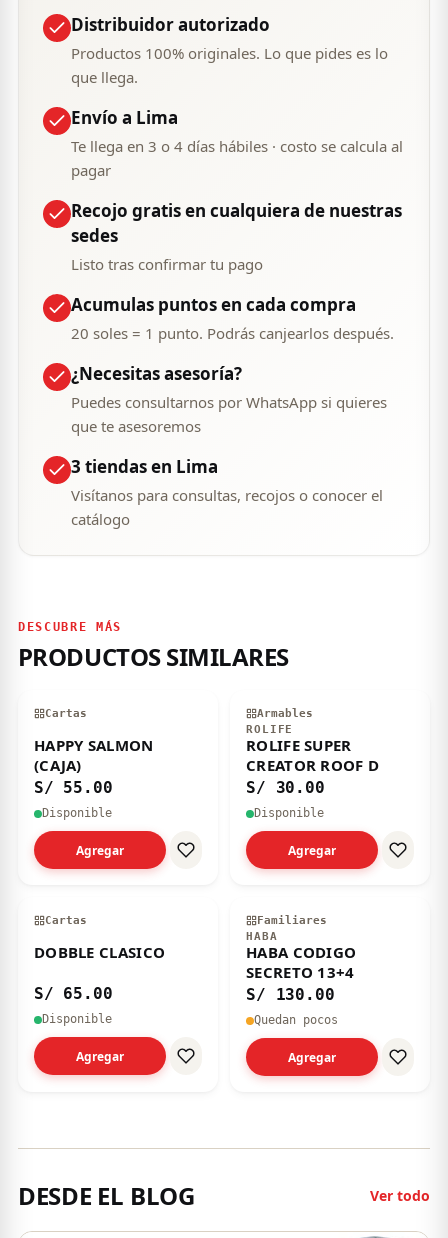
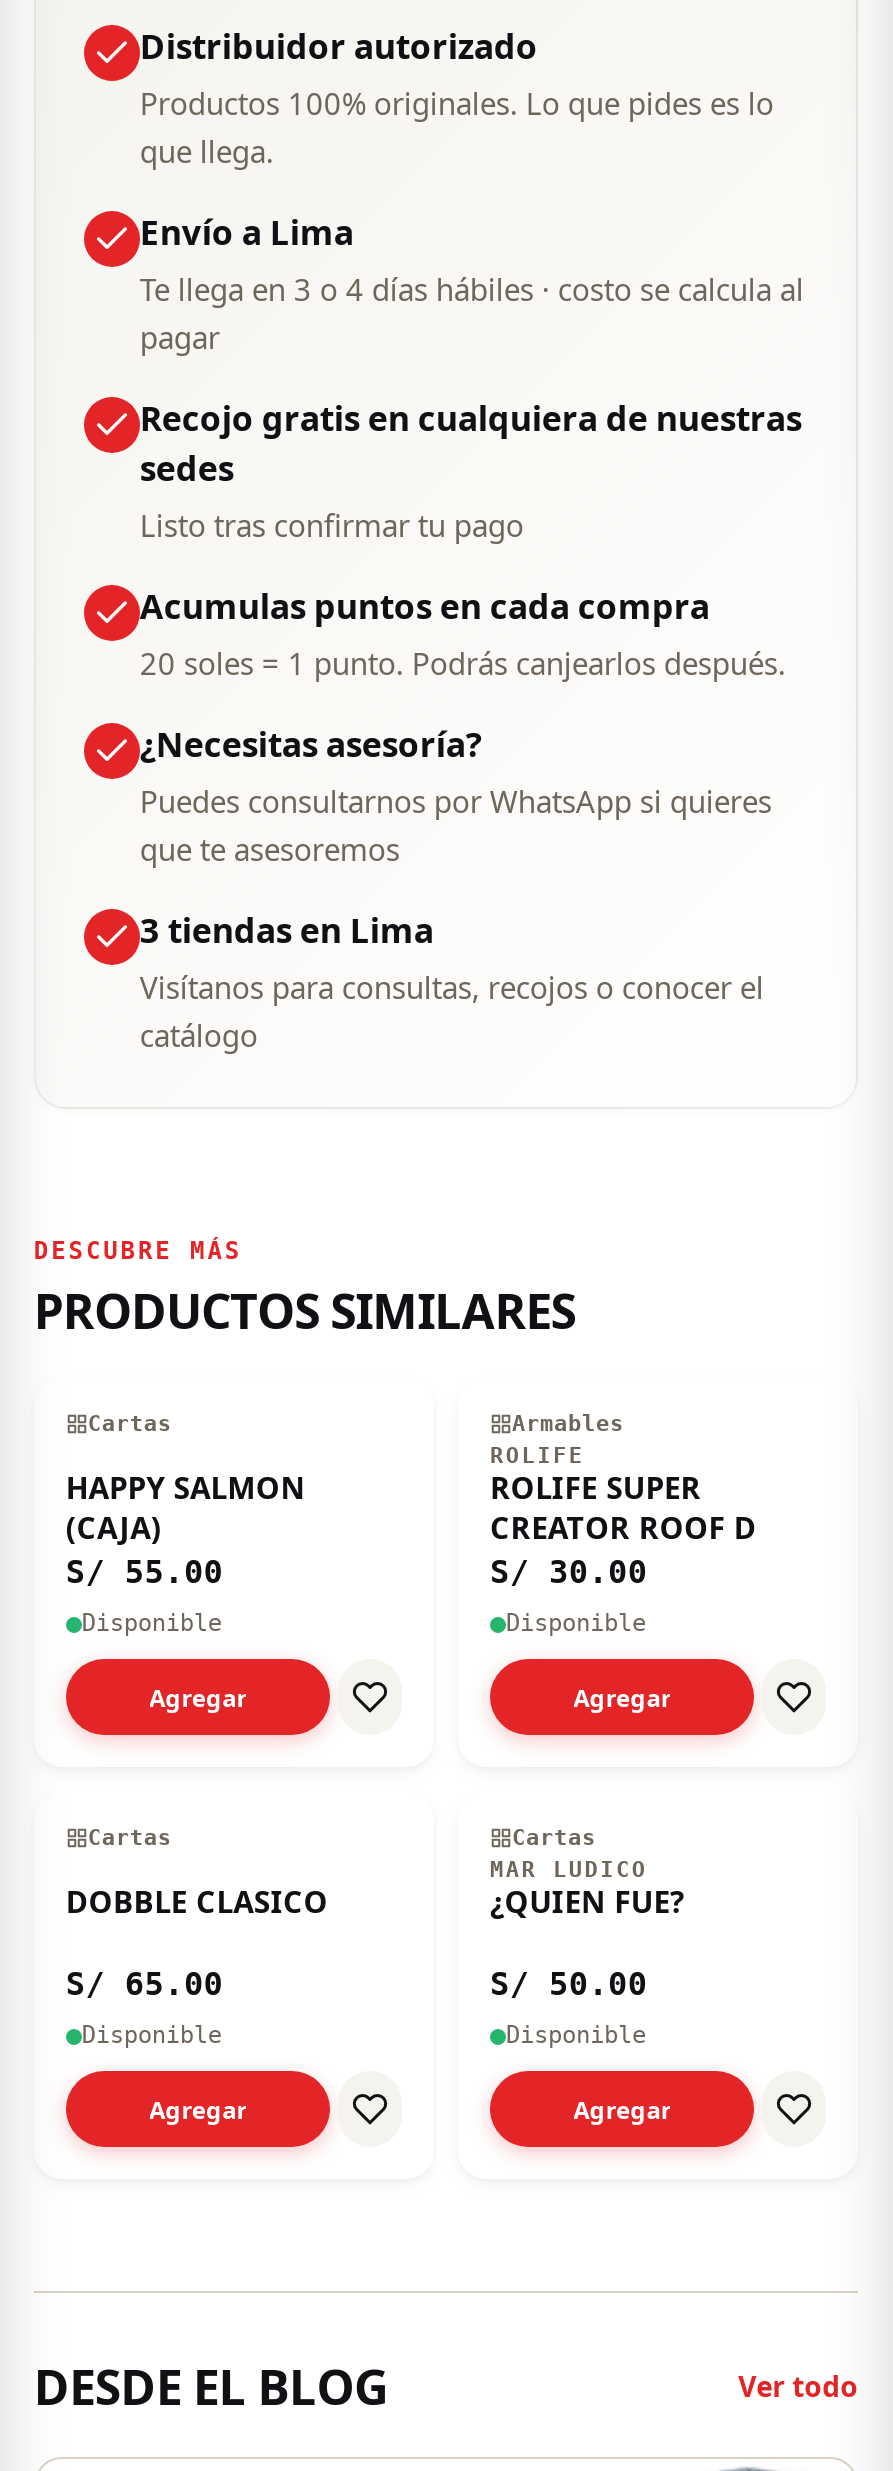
- Familiares
- HABA
- HABA CODIGO
- SECRETO 13+4
- S/ 130.00
- Quedan pocos
+ Cartas
+ MAR LUDICO
+ ¿QUIEN FUE?
+ S/ 50.00
+ Disponible
